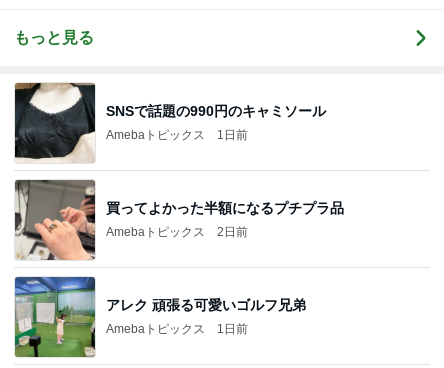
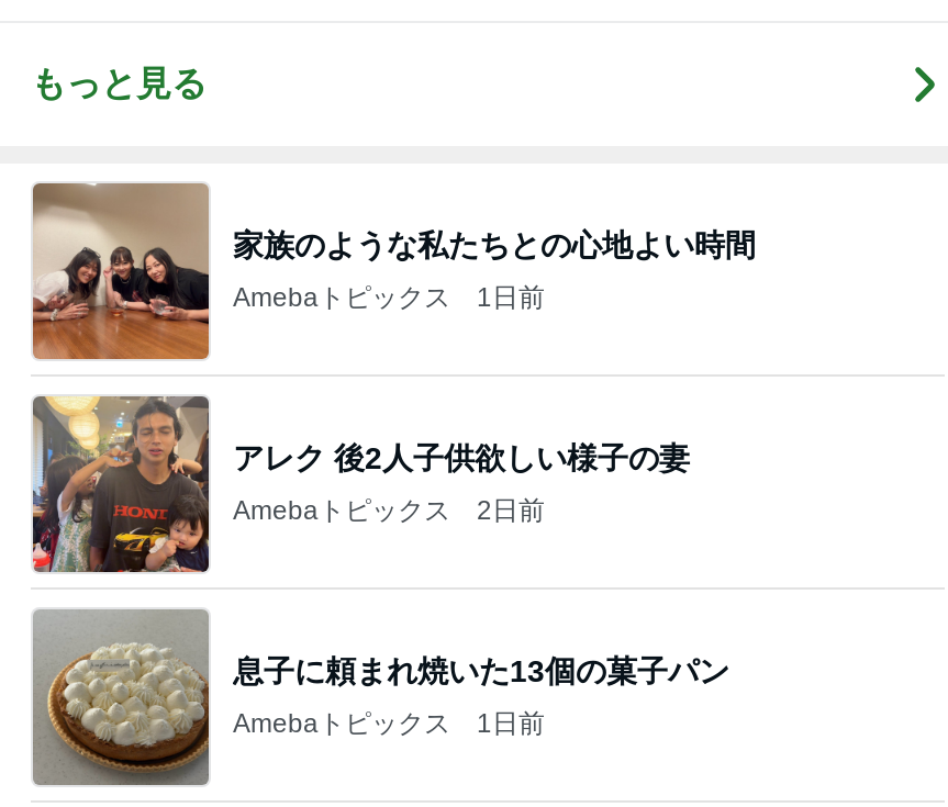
- [image]
- SNSで話題の990円のキャミソール
+ [image]
+ 家族のような私たちとの心地よい時間

- [image]
- 買ってよかった半額になるプチプラ品
+ [image]
+ アレク 後2人子供欲しい様子の妻

- [image]
- アレク 頑張る可愛いゴルフ兄弟
+ [image]
+ 息子に頼まれ焼いた13個の菓子パン
